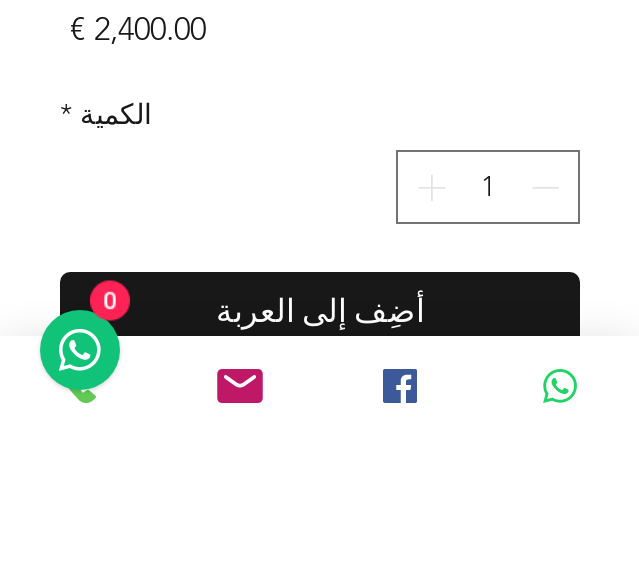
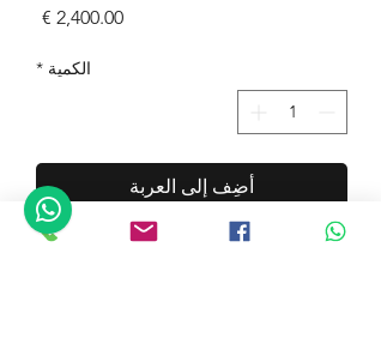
- 0
